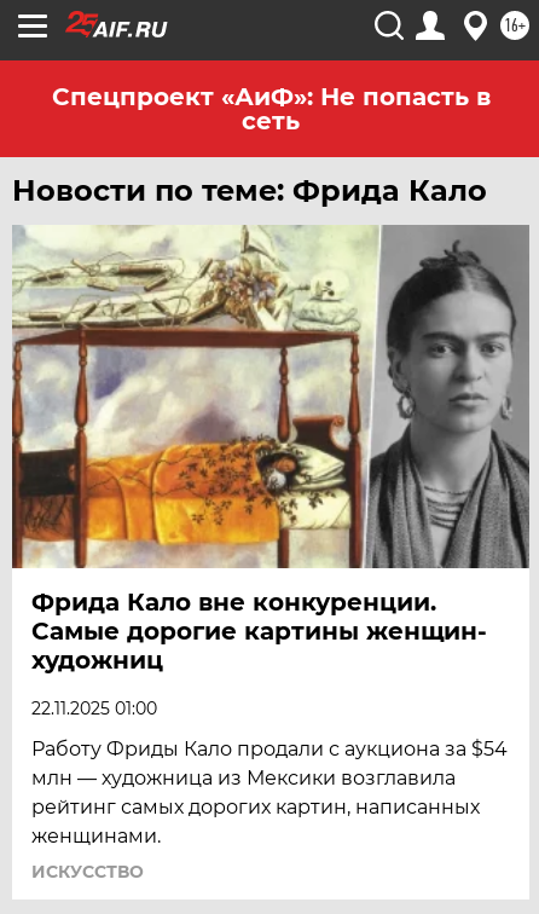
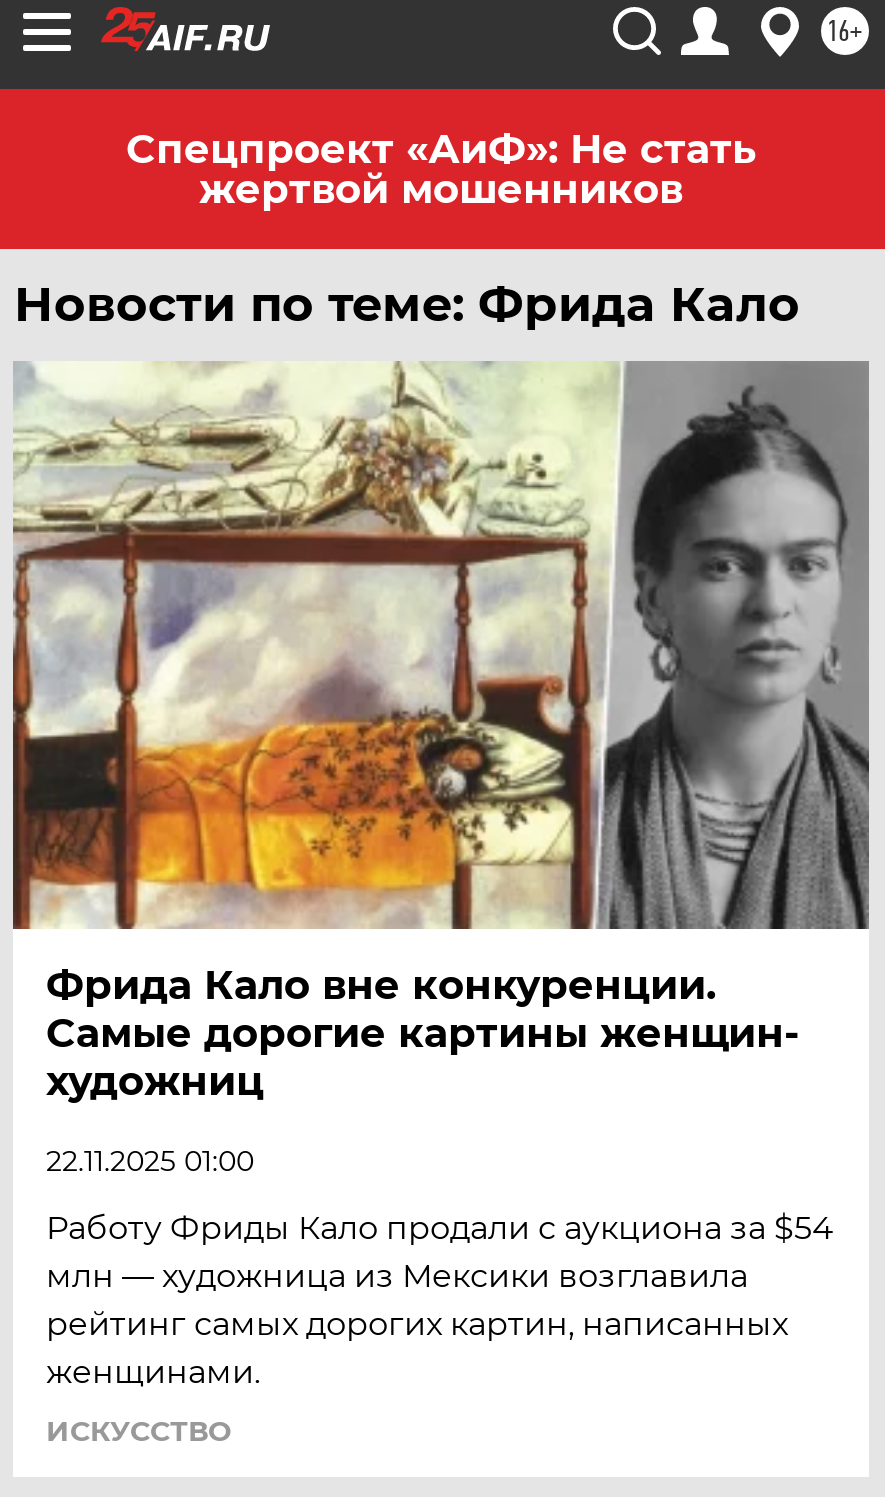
- Спецпроект «АиФ»: Не попасть в
- сеть
+ Спецпроект «АиФ»: Не стать
+ жертвой мошенников
